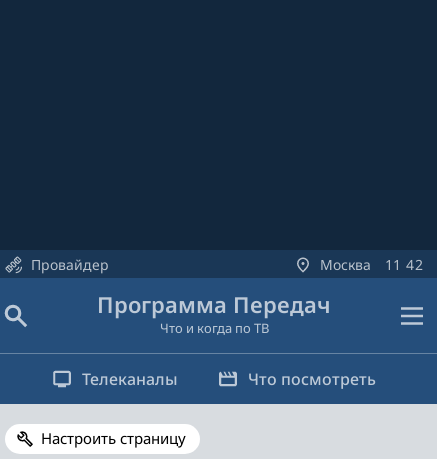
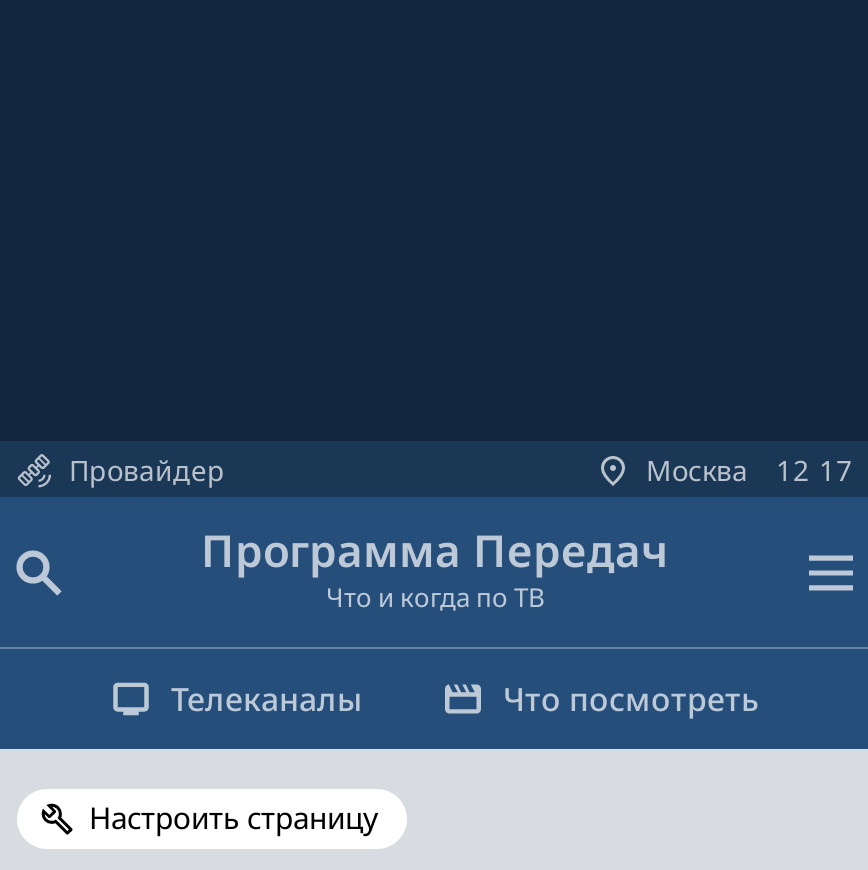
- Москва 11: 42
+ Москва 12 17
